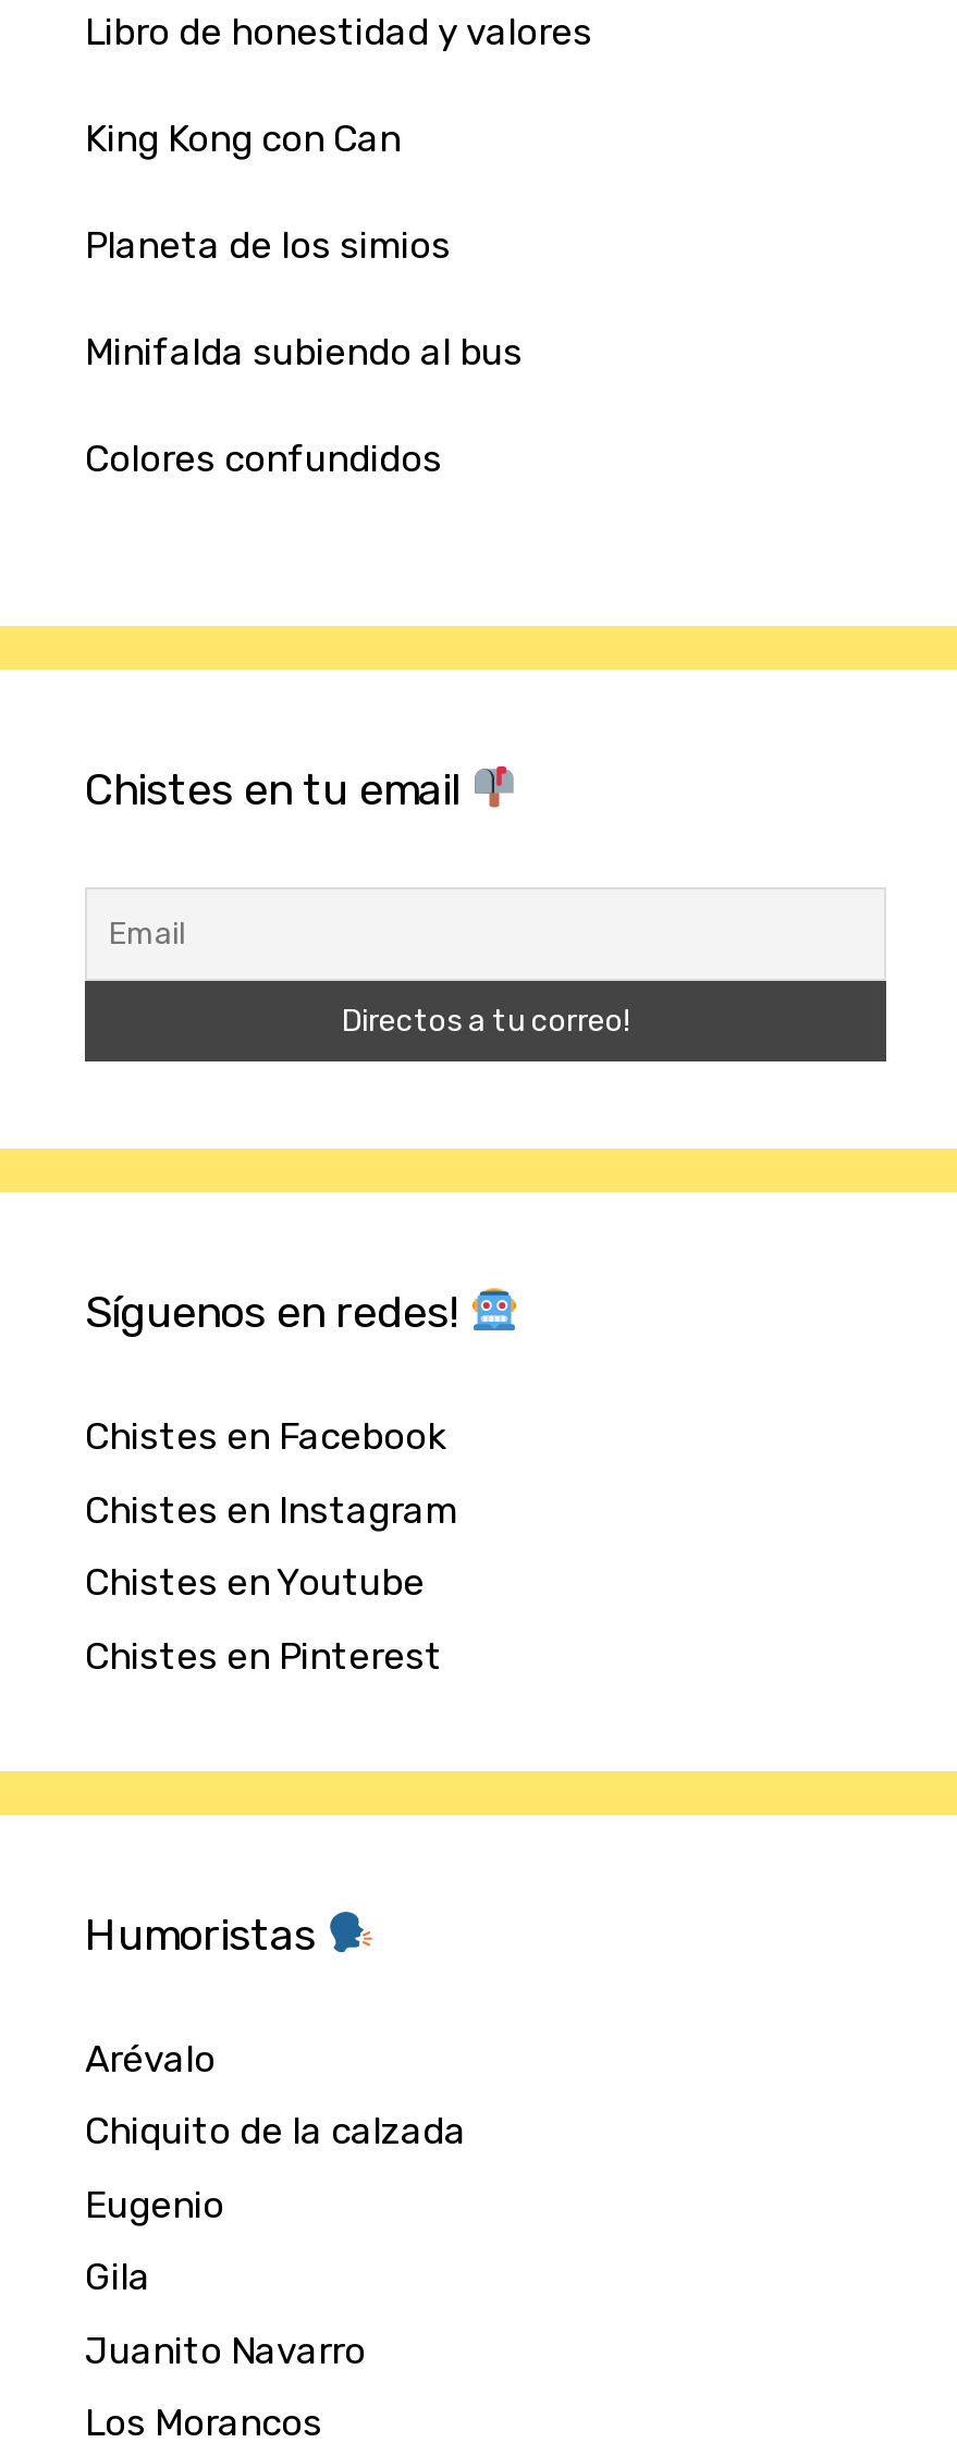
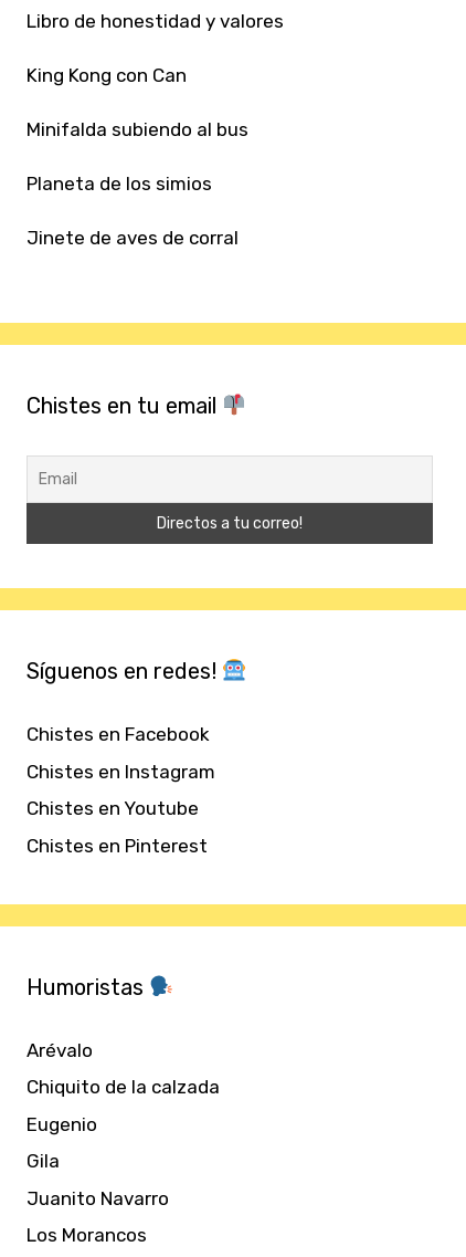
moved down: Planeta de los simios

moved up: Minifalda subiendo al bus

- Colores confundidos
+ Jinete de aves de corral
